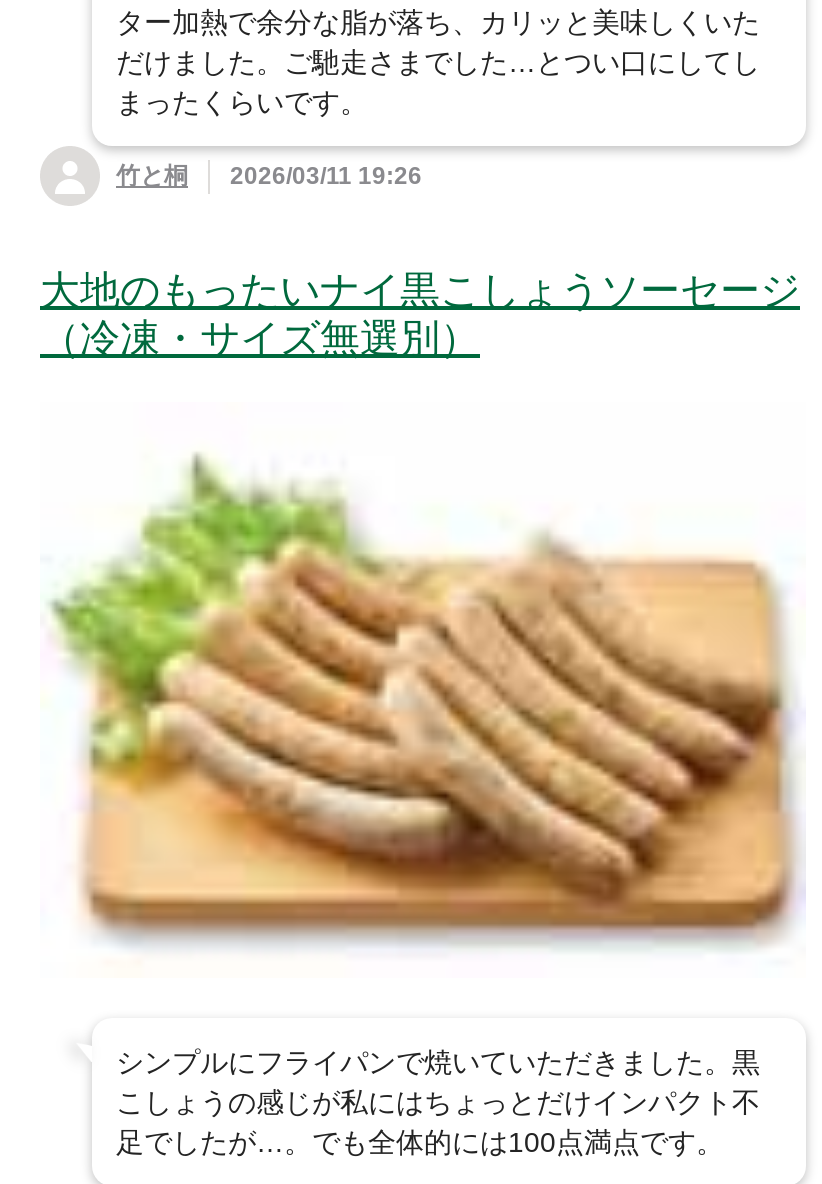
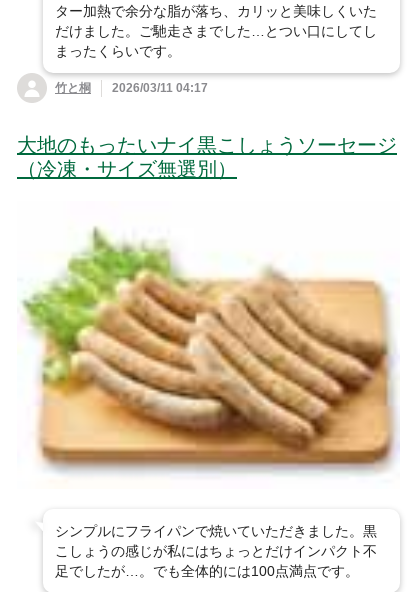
- 竹と桐 2026/03/11 19:26
+ 竹と桐 2026/03/11 04:17
